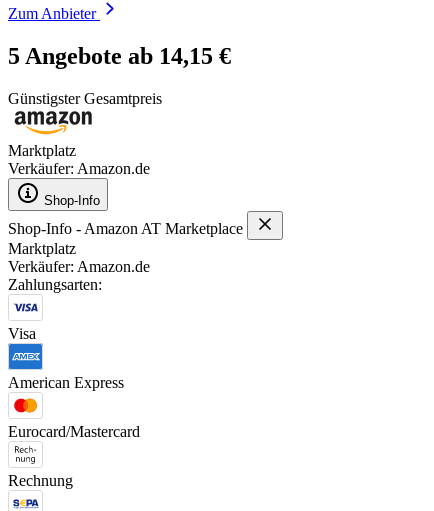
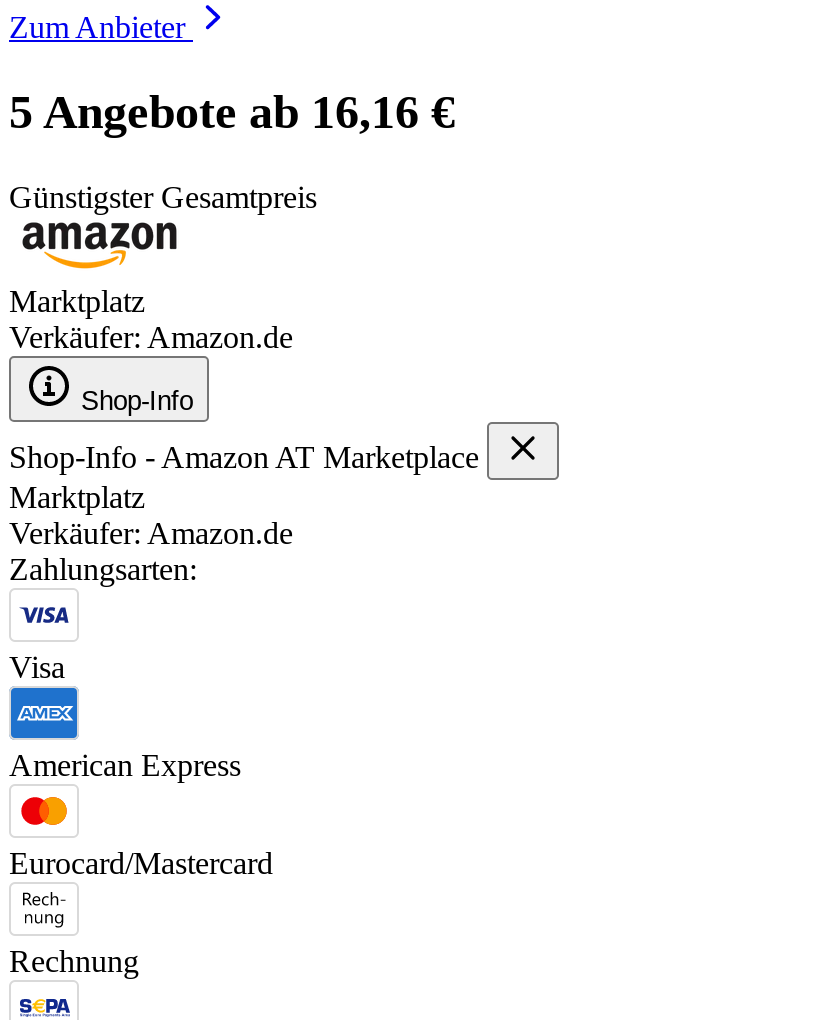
- 5 Angebote ab 14,15 €
+ 5 Angebote ab 16,16 €
